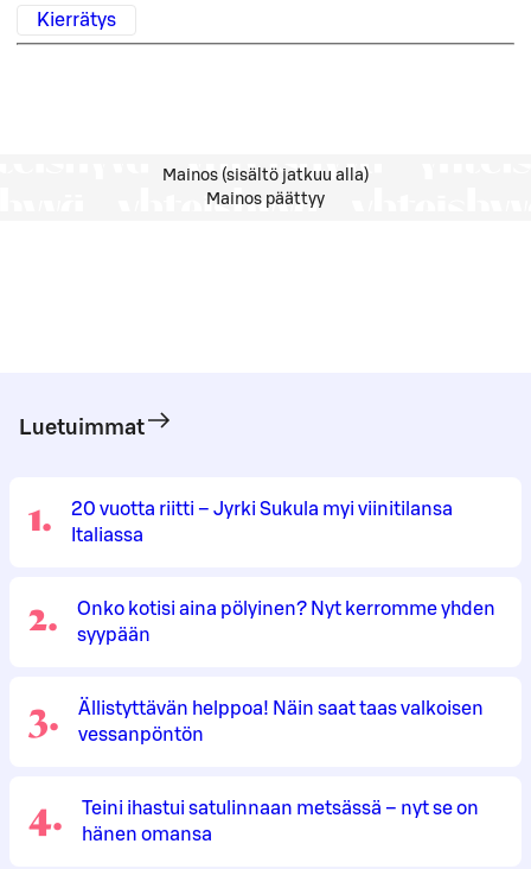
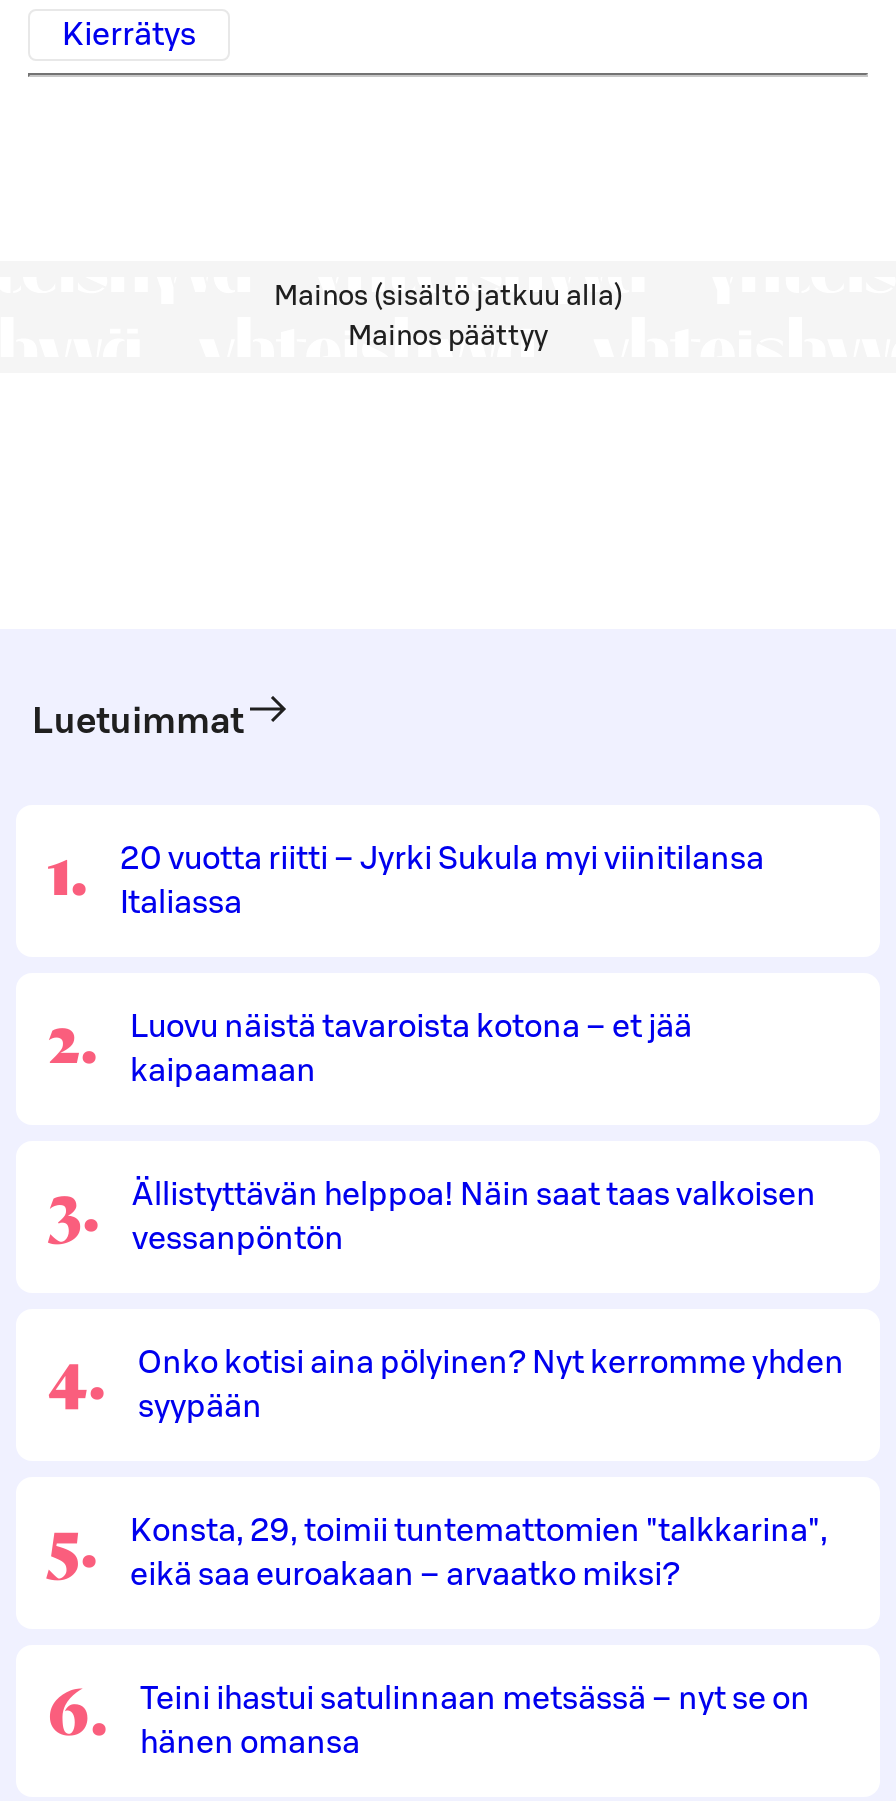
moved down: Onko kotisi aina pölyinen? Nyt kerromme yhden | syypään

+ Luovu näistä tavaroista kotona – et jää
+ kaipaamaan

+ 5.
+ Konsta, 29, toimii tuntemattomien "talkkarina",
+ eikä saa euroakaan – arvaatko miksi?
+ 6.
